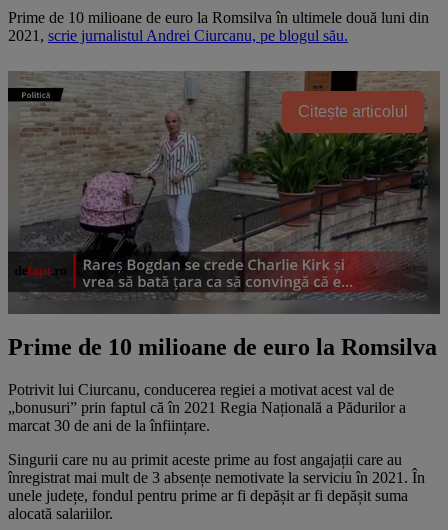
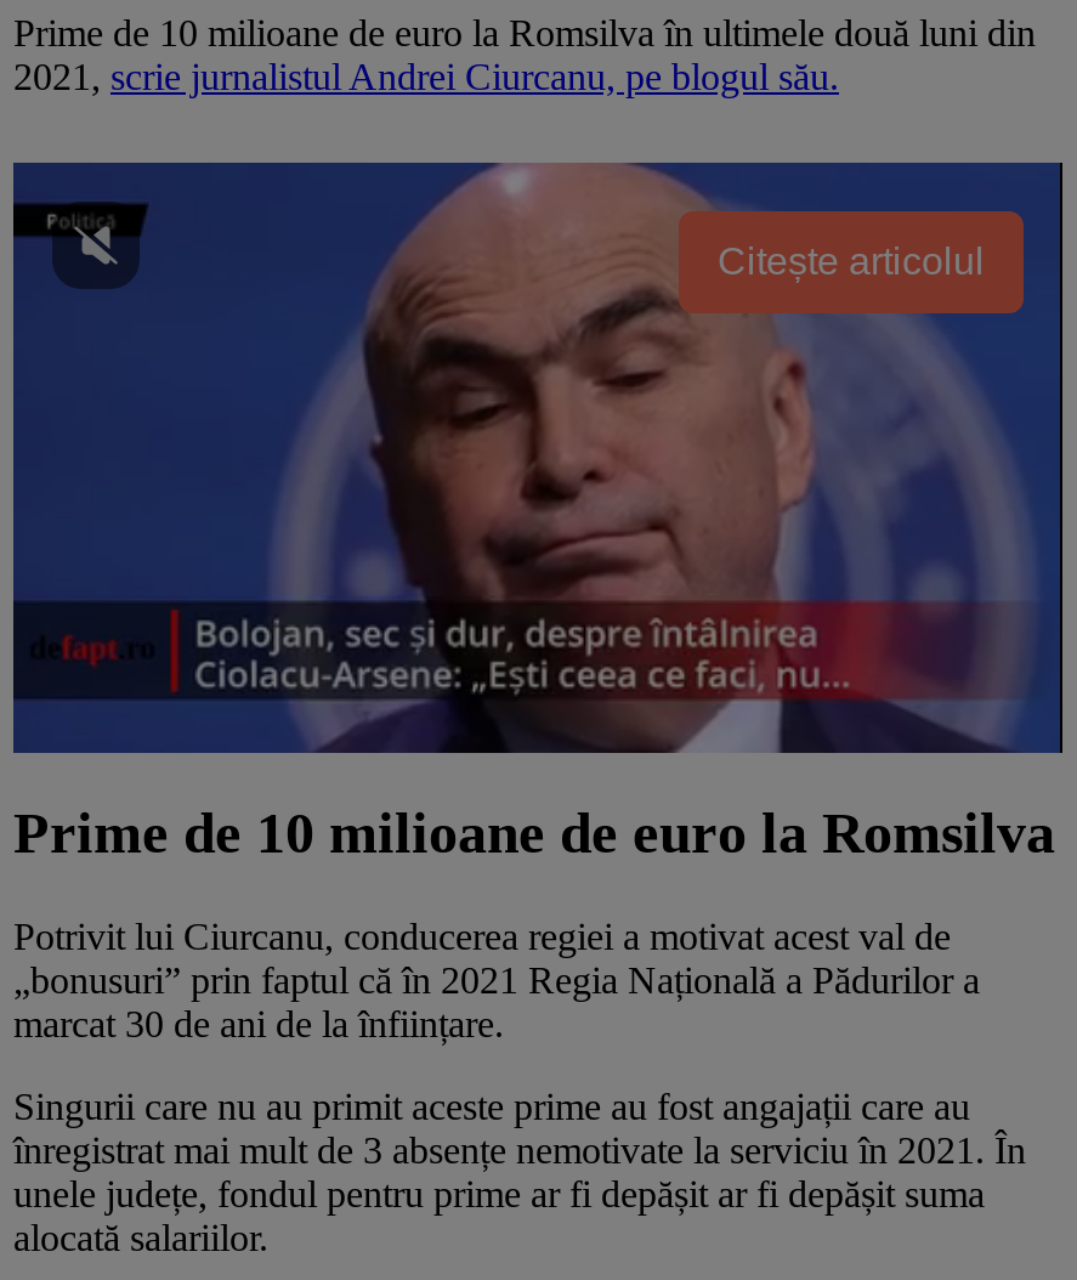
- [image]
+ [image]
